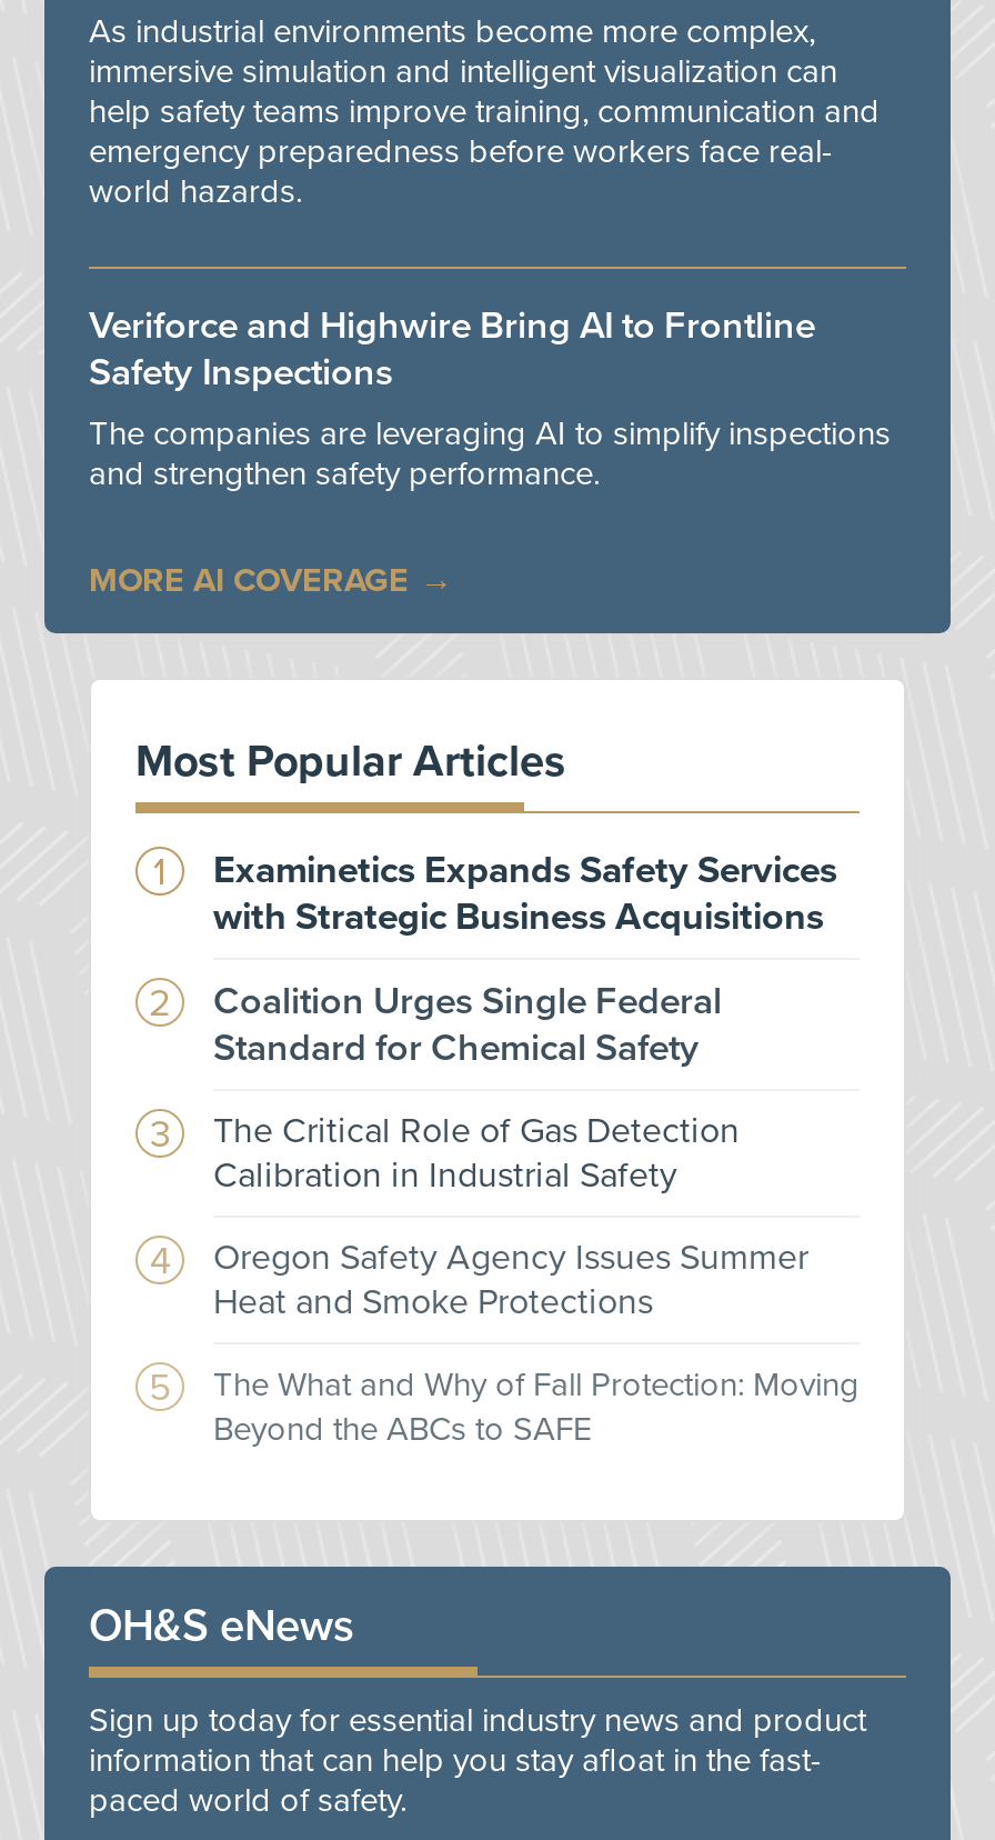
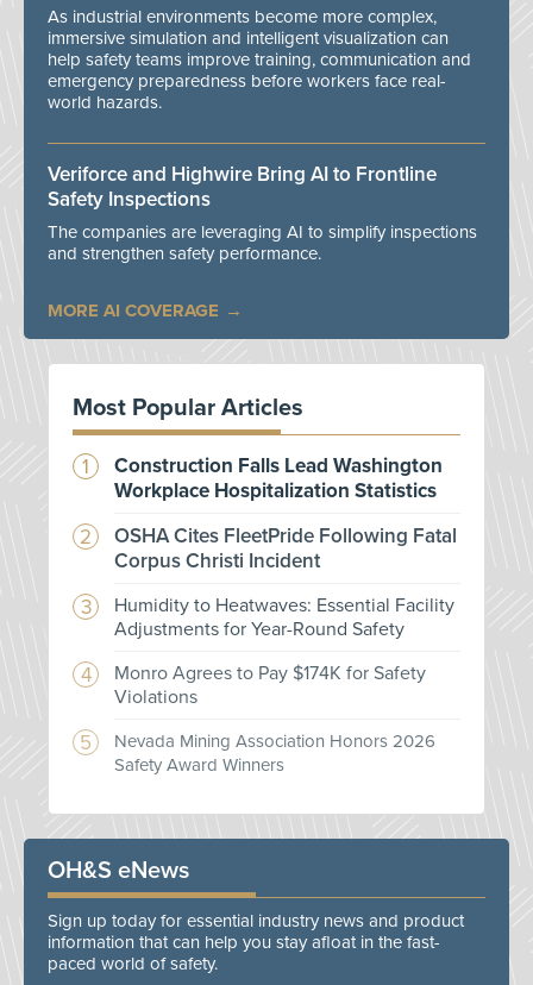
- Examinetics Expands Safety Services
- with Strategic Business Acquisitions
+ Construction Falls Lead Washington
+ Workplace Hospitalization Statistics

- Coalition Urges Single Federal
- Standard for Chemical Safety
+ OSHA Cites FleetPride Following Fatal
+ Corpus Christi Incident

- The Critical Role of Gas Detection
- Calibration in Industrial Safety
+ Humidity to Heatwaves: Essential Facility
+ Adjustments for Year-Round Safety

- Oregon Safety Agency Issues Summer
- Heat and Smoke Protections
+ Monro Agrees to Pay $174K for Safety
+ Violations

- The What and Why of Fall Protection: Moving
- Beyond the ABCs to SAFE
+ Nevada Mining Association Honors 2026
+ Safety Award Winners
